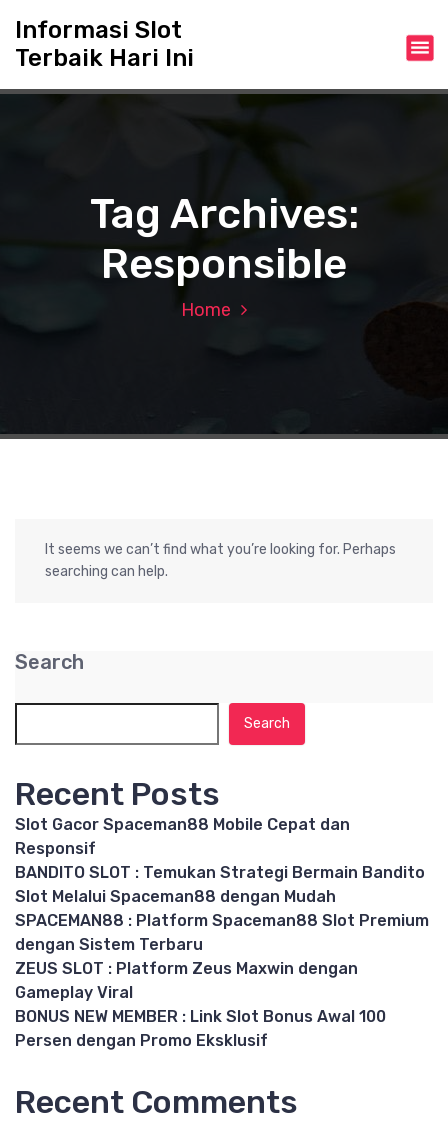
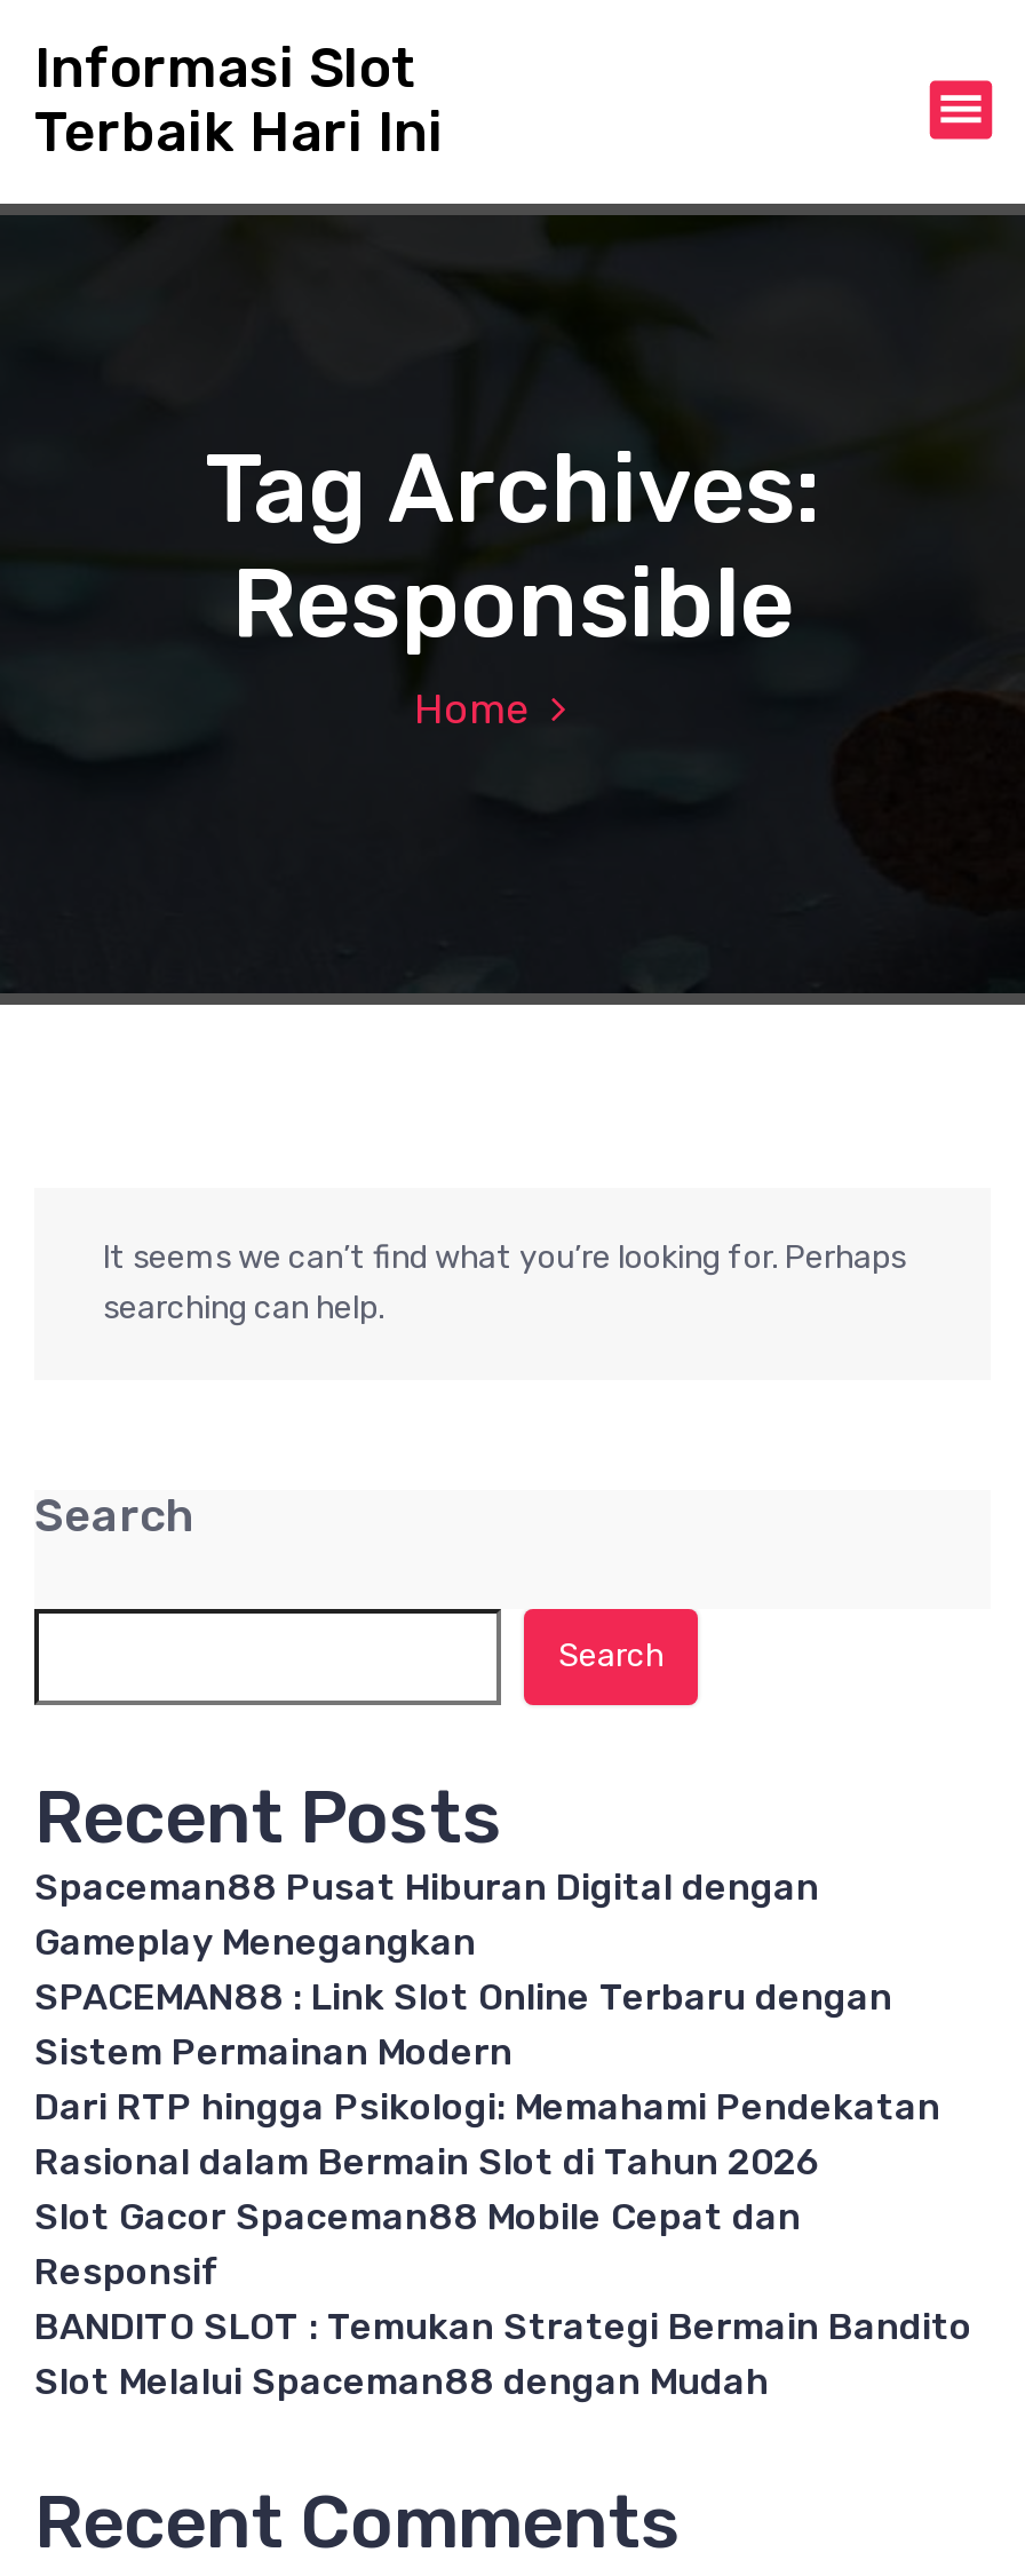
+ Spaceman88 Pusat Hiburan Digital dengan
+ Gameplay Menegangkan
+ SPACEMAN88 : Link Slot Online Terbaru dengan
+ Sistem Permainan Modern
+ Dari RTP hingga Psikologi: Memahami Pendekatan
+ Rasional dalam Bermain Slot di Tahun 2026

moved down: Slot Gacor Spaceman88 Mobile Cepat dan | Responsif | BANDITO SLOT : Temukan Strategi Bermain Bandito | Slot Melalui Spaceman88 dengan Mudah

- SPACEMAN88 : Platform Spaceman88 Slot Premium
- dengan Sistem Terbaru
- ZEUS SLOT : Platform Zeus Maxwin dengan
- Gameplay Viral
- BONUS NEW MEMBER : Link Slot Bonus Awal 100
- Persen dengan Promo Eksklusif
